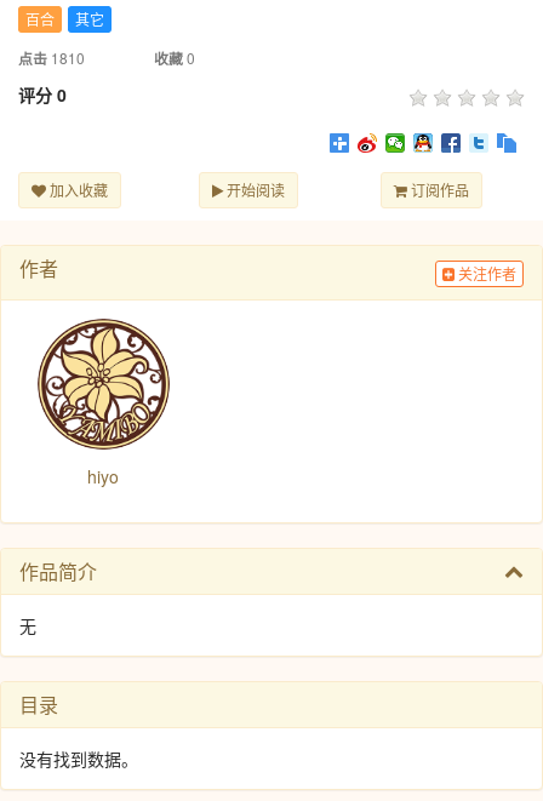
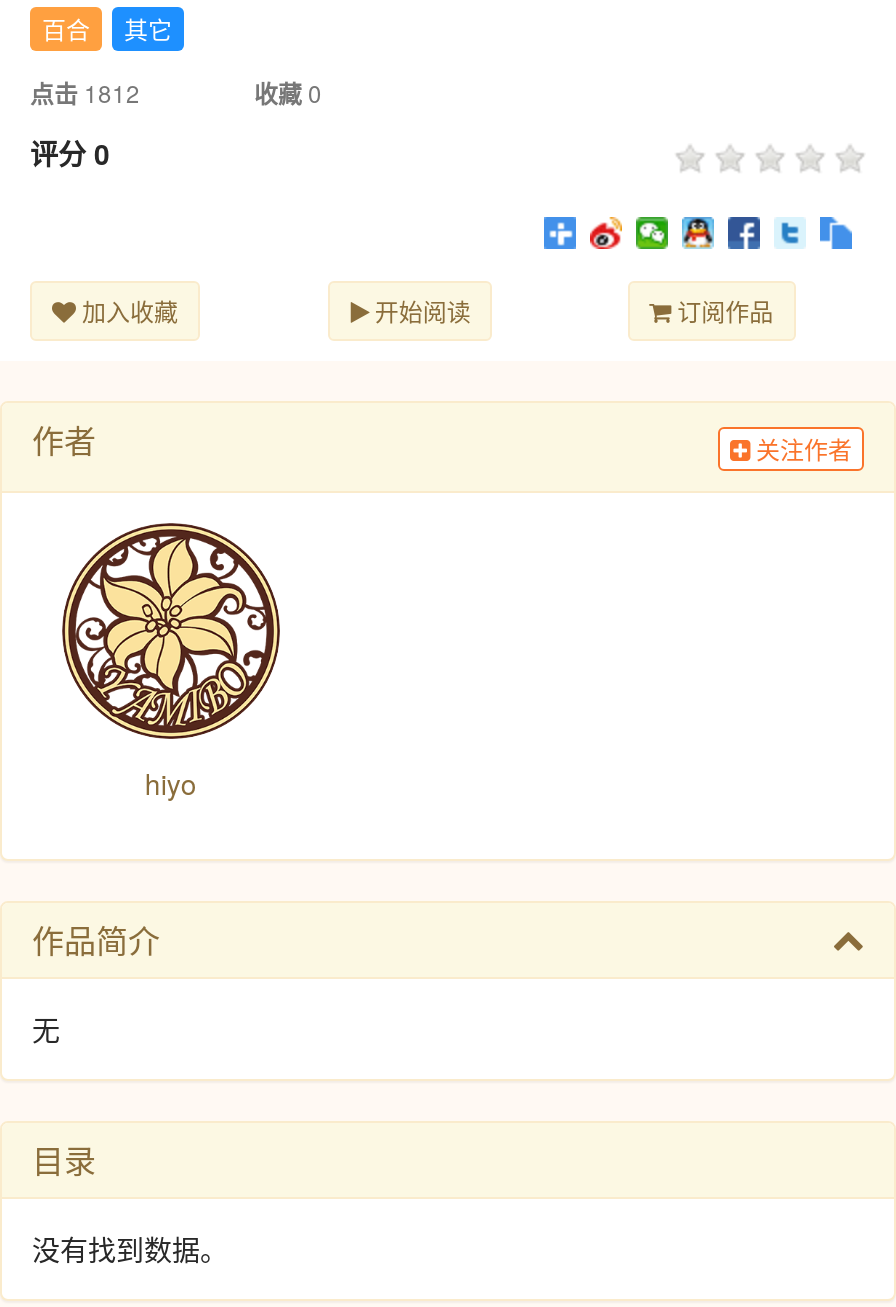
- 点击1810
+ 点击1812
